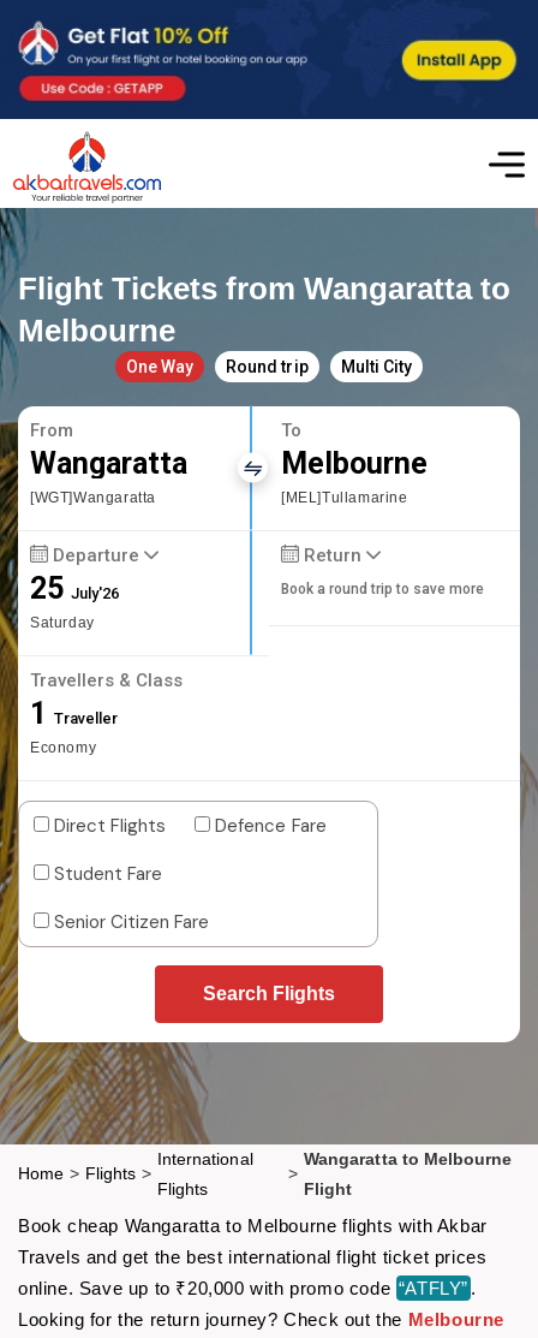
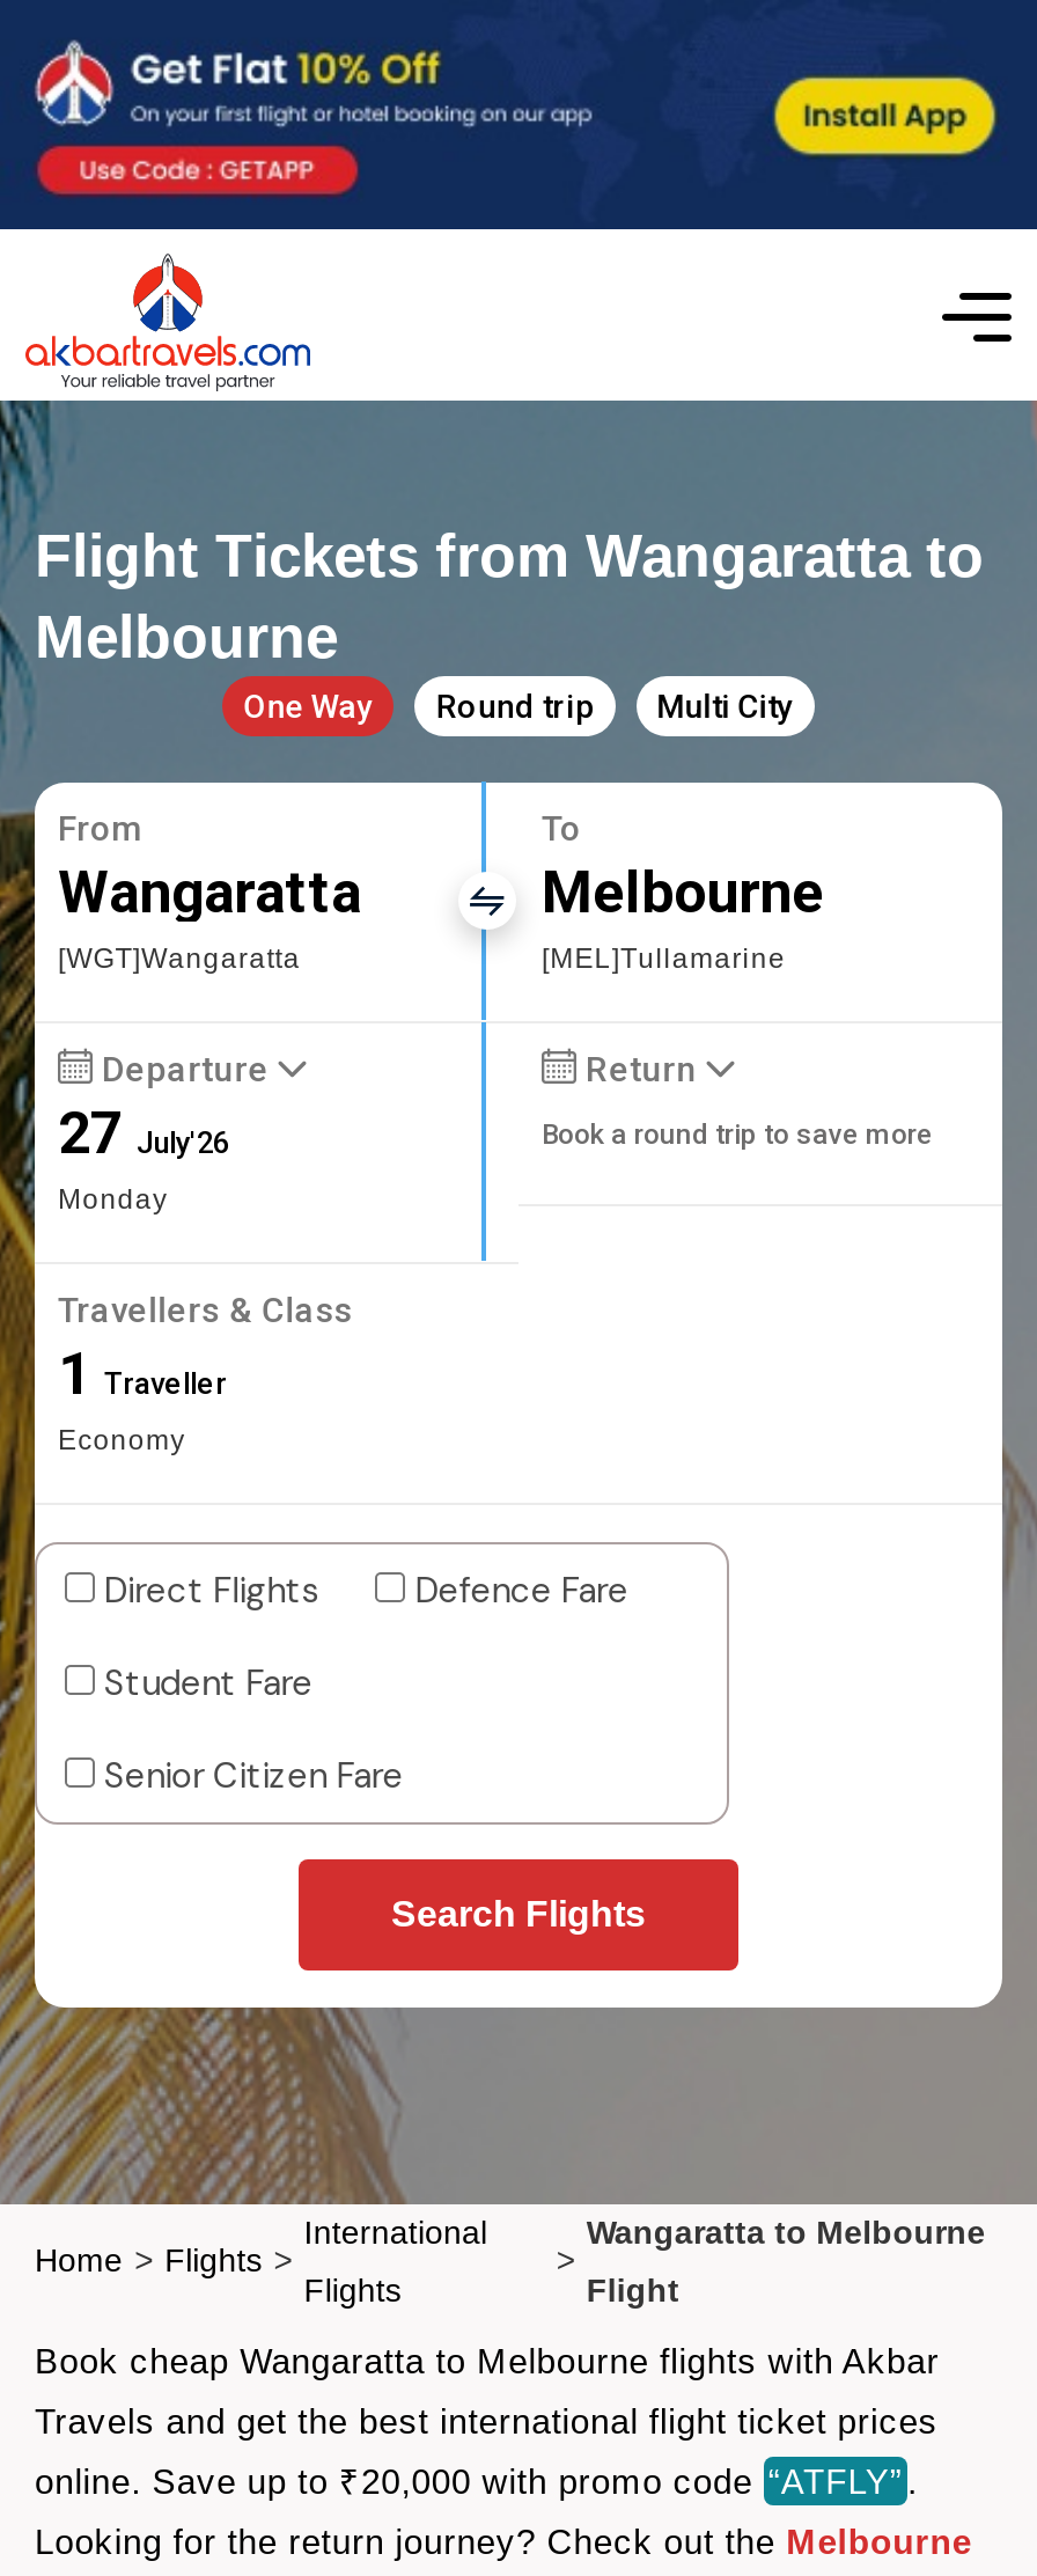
- 25 July'26
- Saturday
+ 27 July'26
+ Monday
